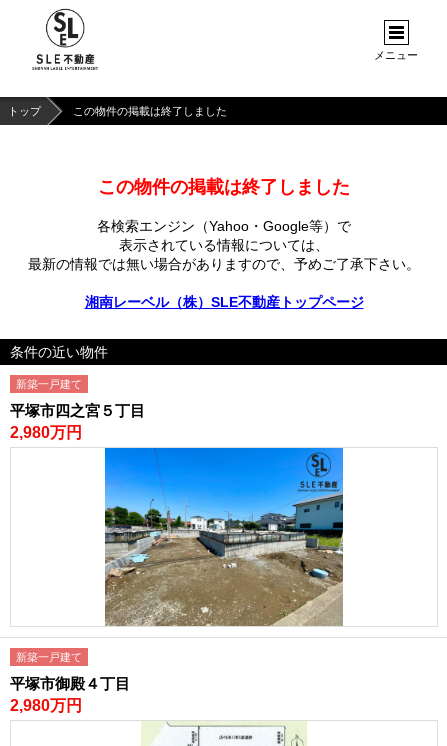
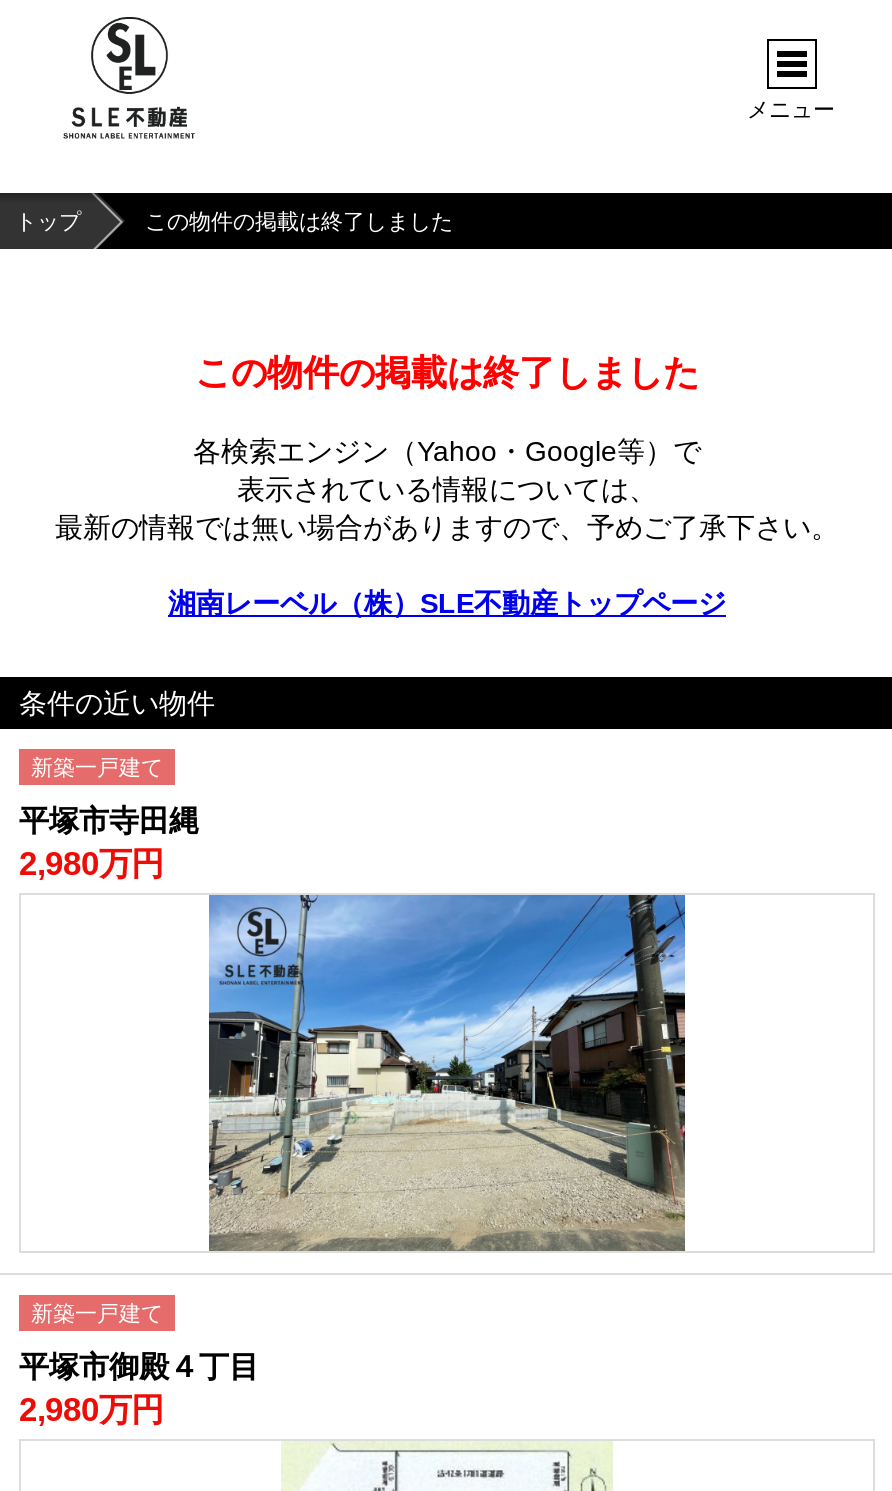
- 平塚市四之宮５丁目
+ 平塚市寺田縄

- [image]
+ [image]
